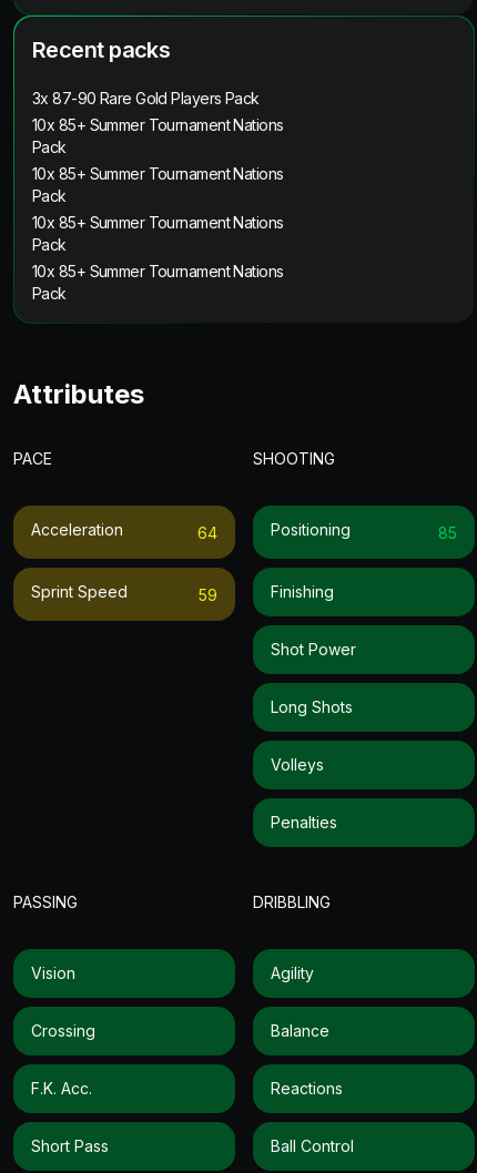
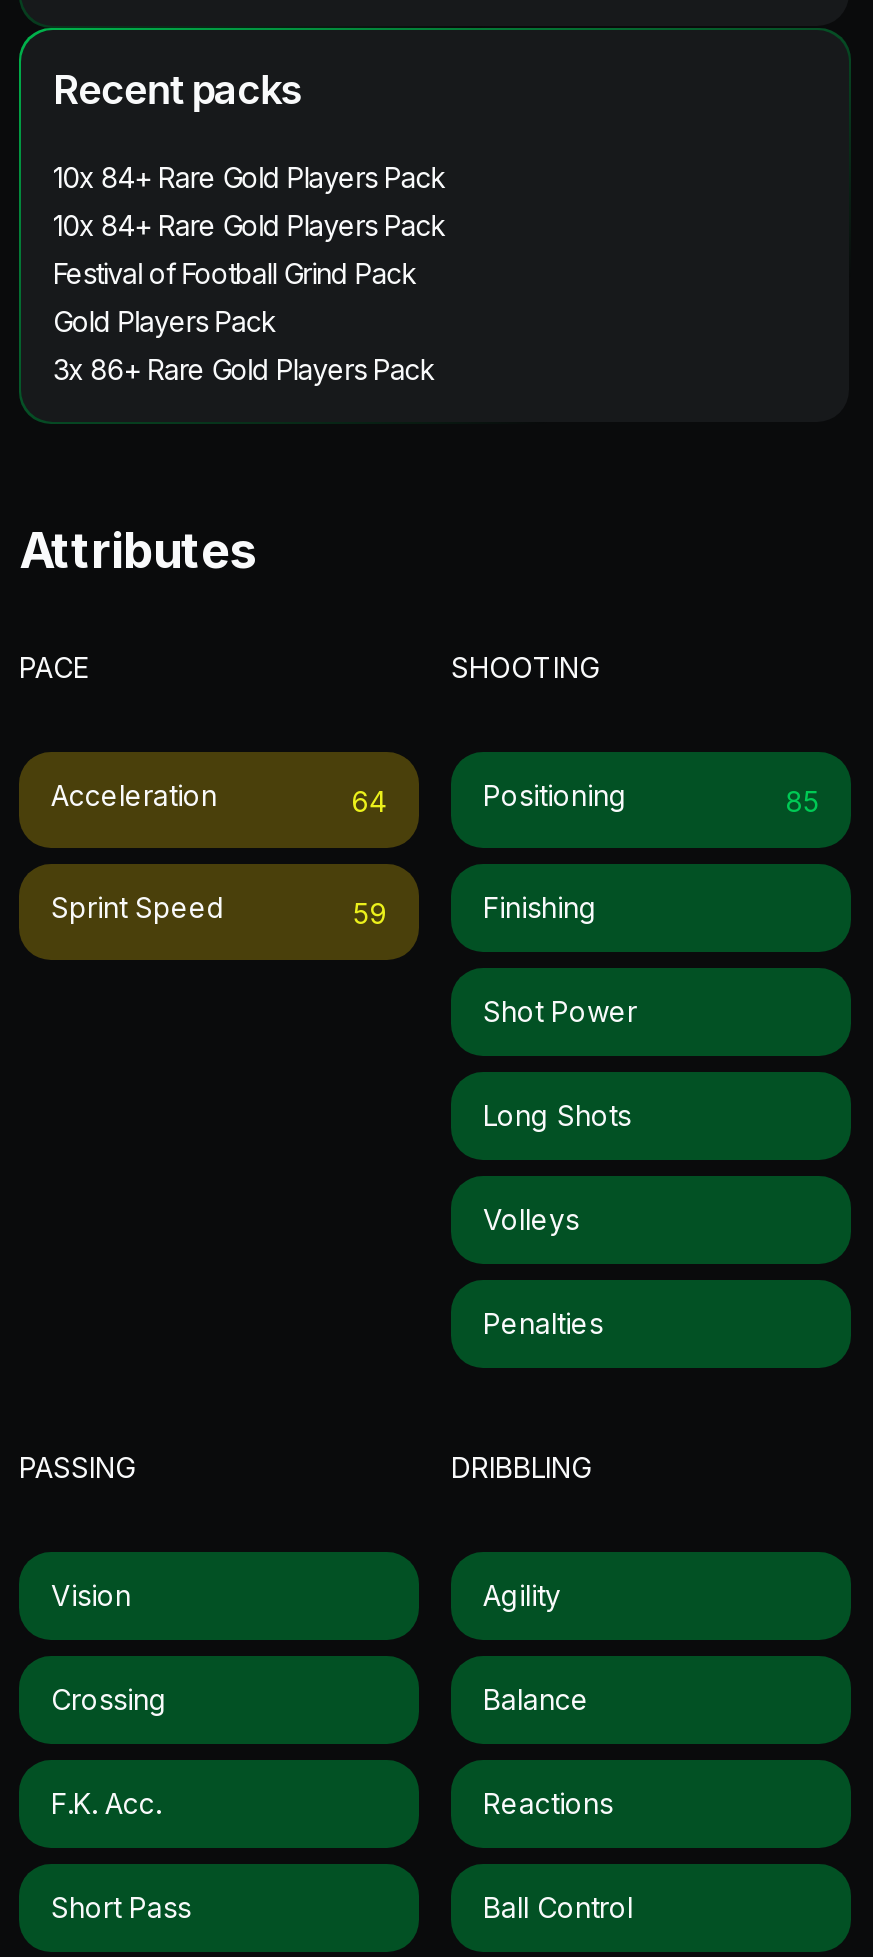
- 3x 87-90 Rare Gold Players Pack
- 10x 85+ Summer Tournament Nations
- Pack
- 10x 85+ Summer Tournament Nations
- Pack
- 10x 85+ Summer Tournament Nations
- Pack
- 10x 85+ Summer Tournament Nations
- Pack
+ 10x 84+ Rare Gold Players Pack
+ 10x 84+ Rare Gold Players Pack
+ Festival of Football Grind Pack
+ Gold Players Pack
+ 3x 86+ Rare Gold Players Pack
